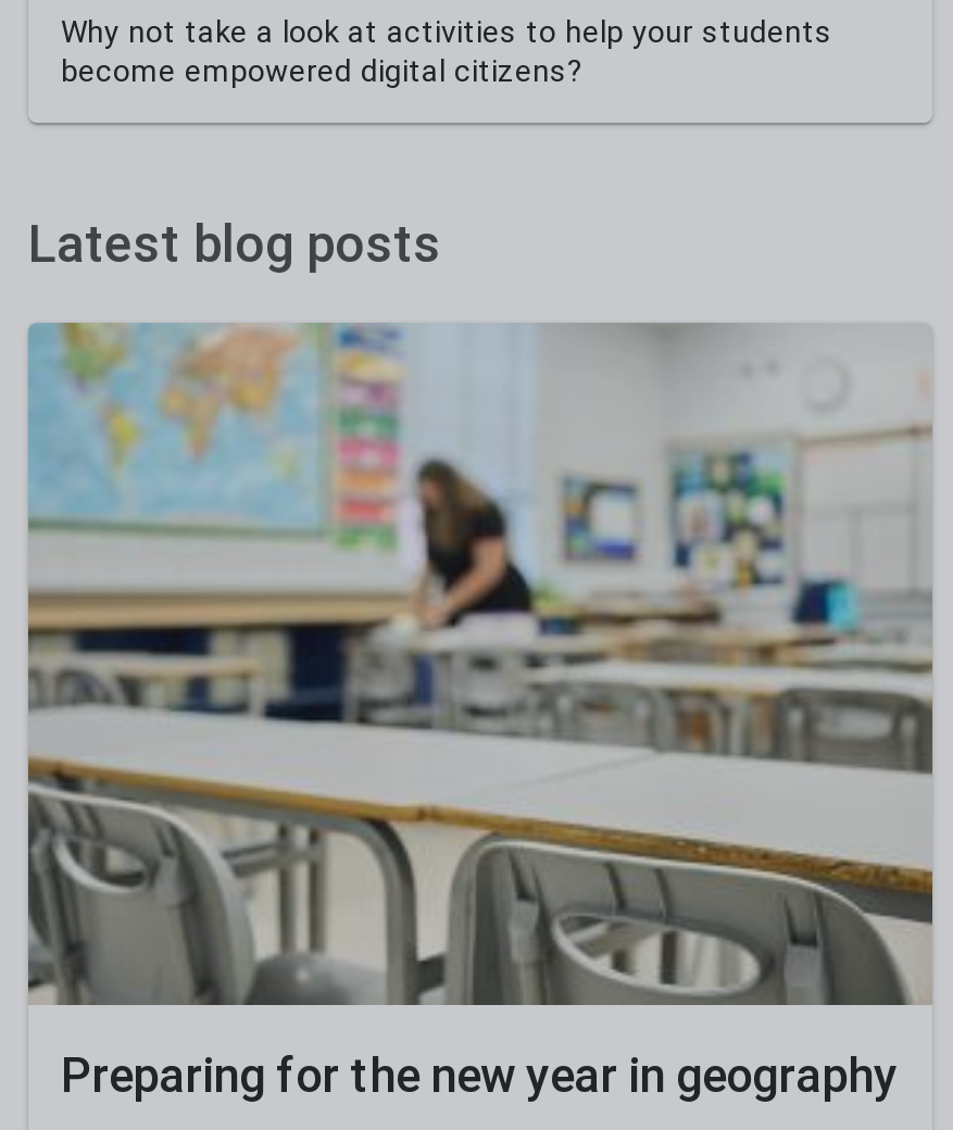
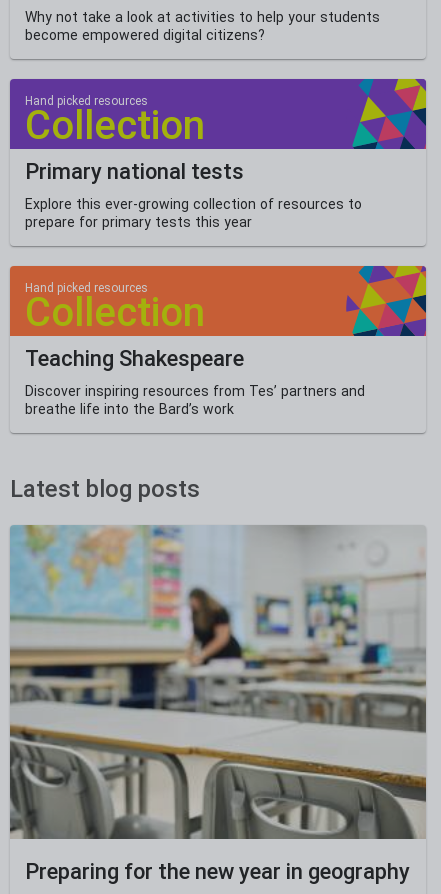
+ [image]
+ Primary national tests
+ Explore this ever-growing collection of resources to
+ prepare for primary tests this year

+ [image]
+ Teaching Shakespeare
+ Discover inspiring resources from Tes’ partners and
+ breathe life into the Bard’s work
